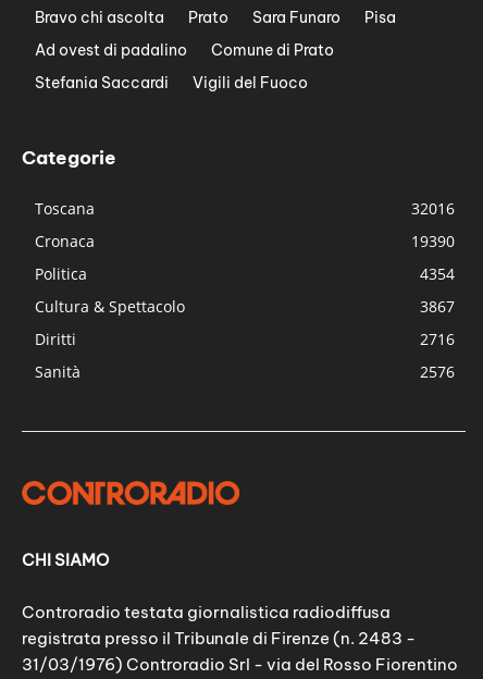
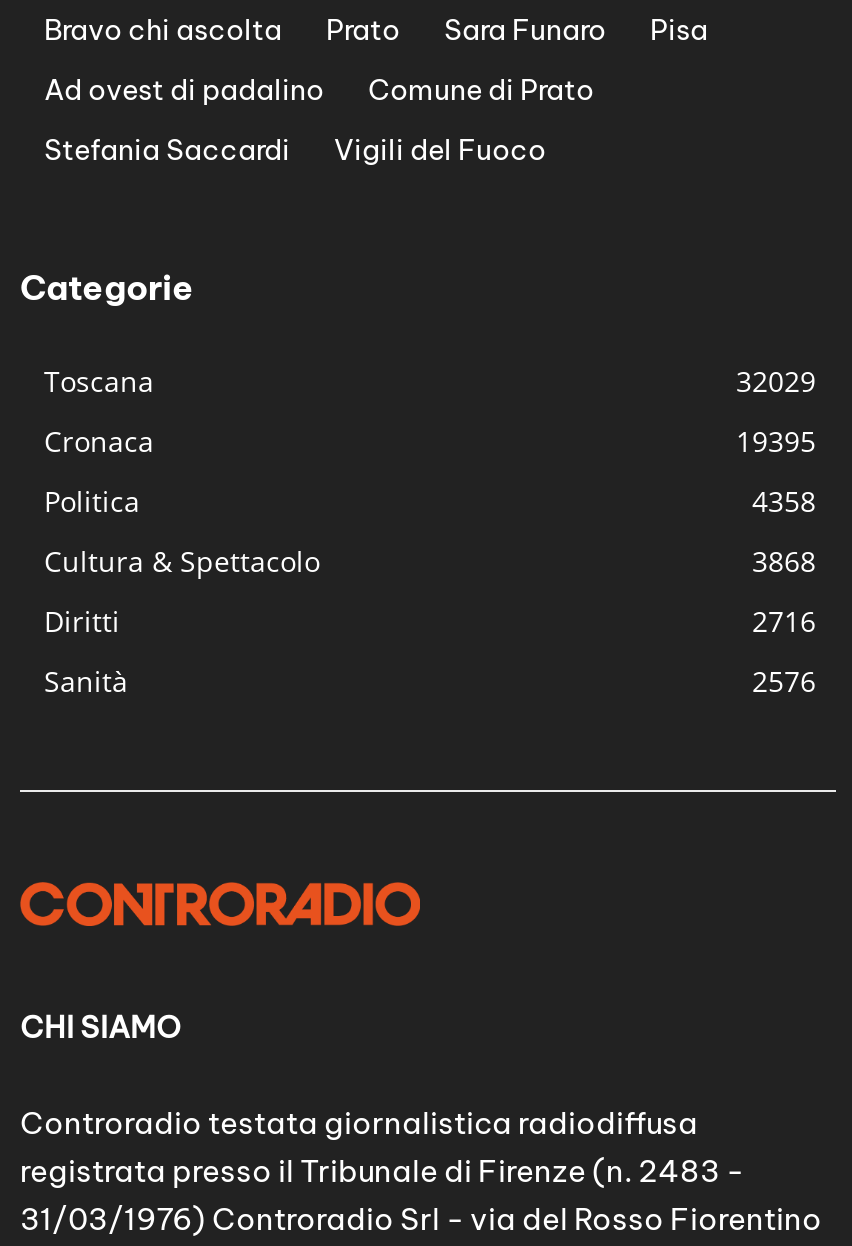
- 32016
+ 32029

- 19390
+ 19395

- 4354
+ 4358

- 3867
+ 3868
